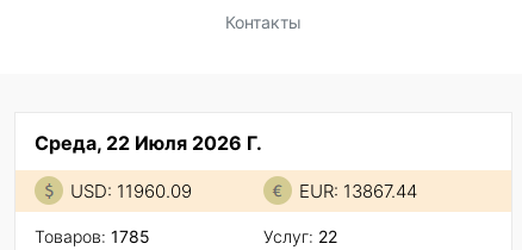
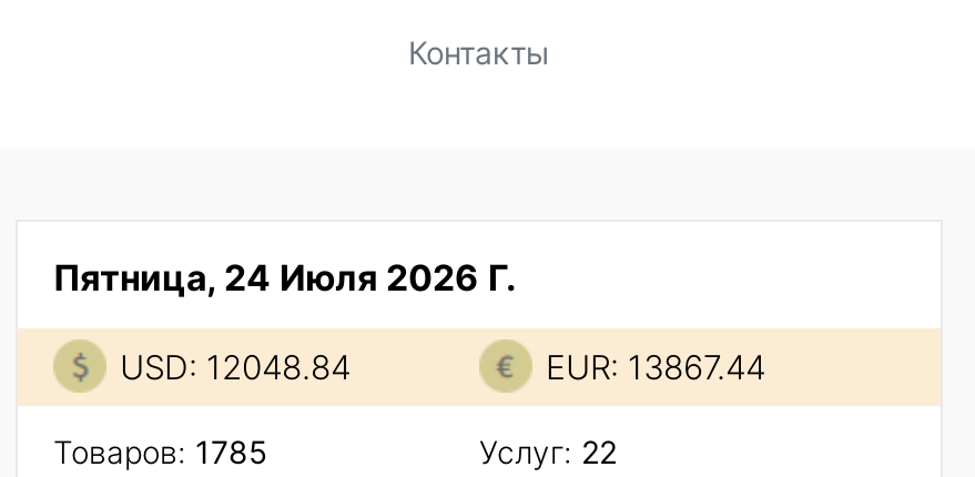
- Среда, 22 Июля 2026 Г.
+ Пятница, 24 Июля 2026 Г.

- USD: 11960.09
+ USD: 12048.84
